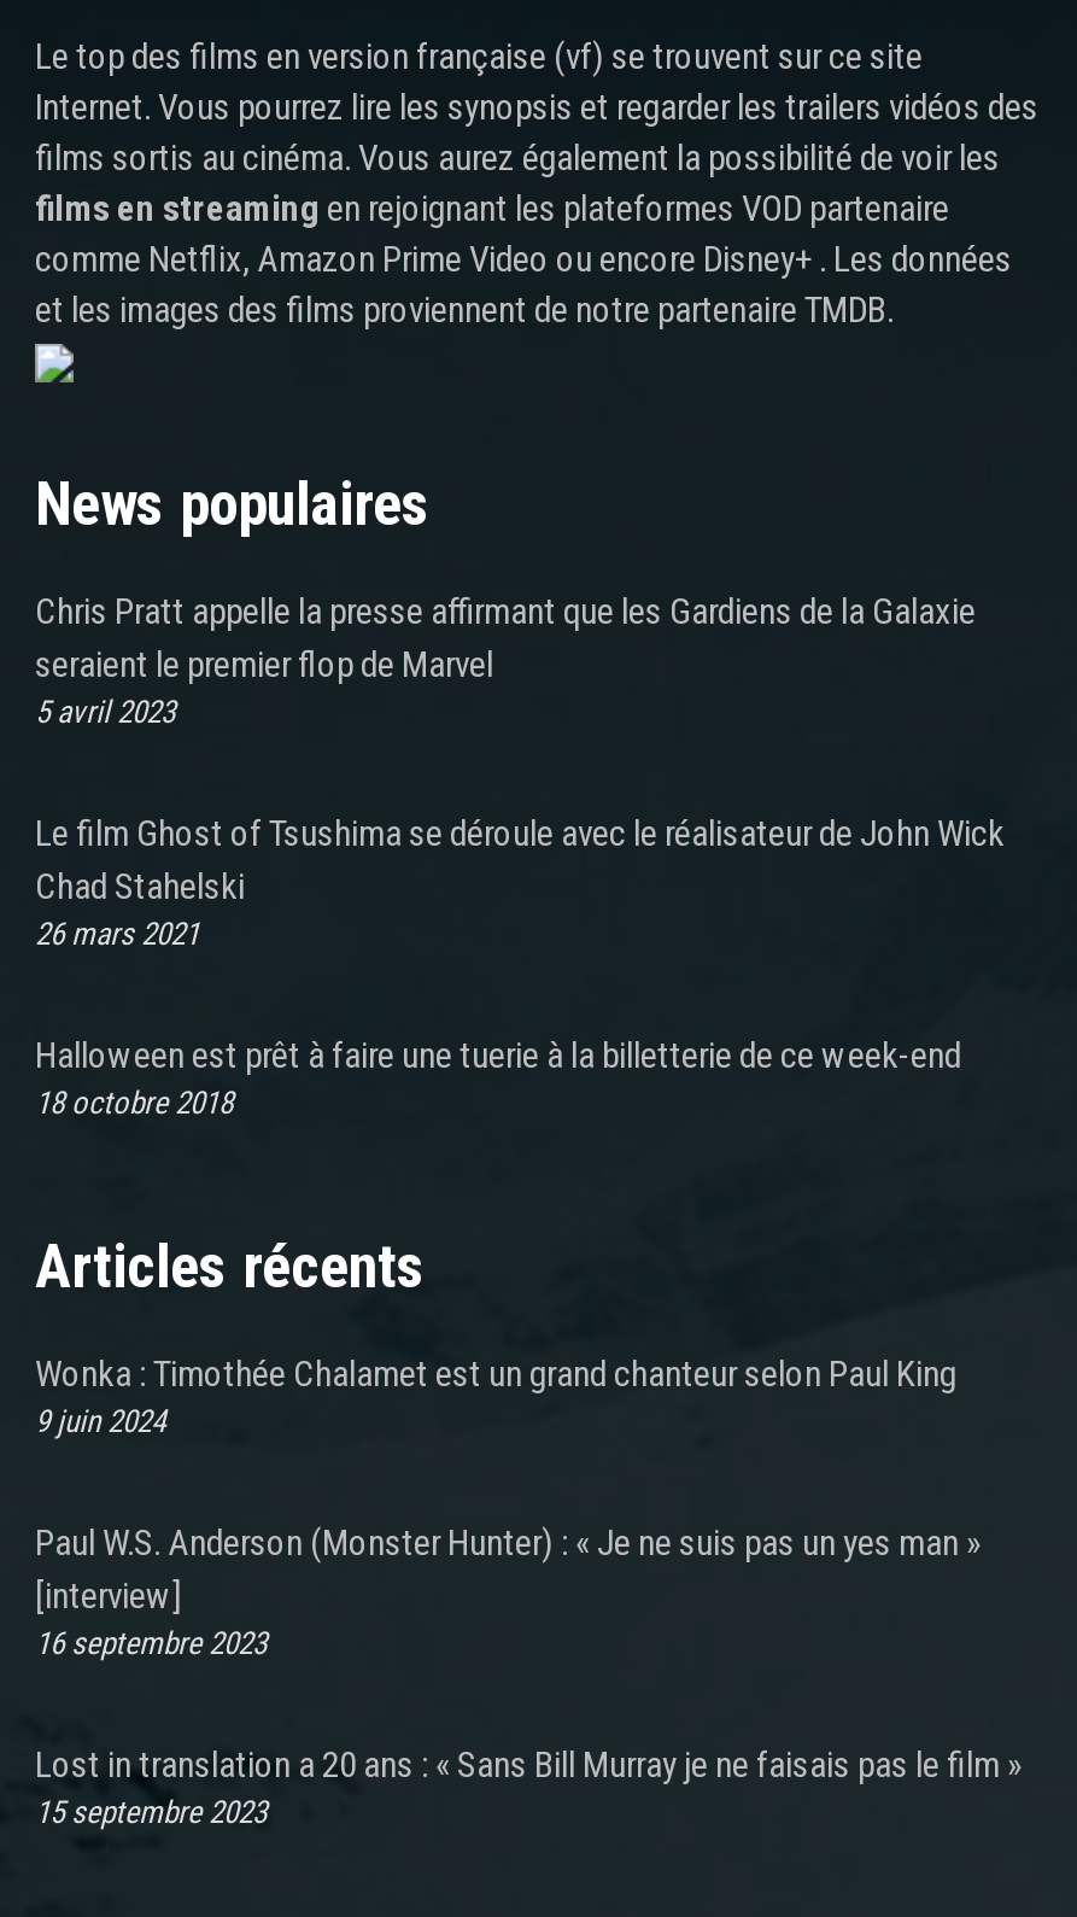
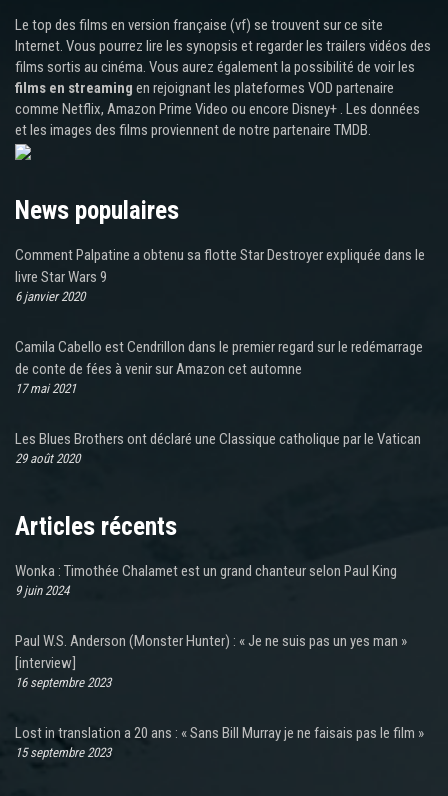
- Chris Pratt appelle la presse affirmant que les Gardiens de la Galaxie
- seraient le premier flop de Marvel
- 5 avril 2023
+ Comment Palpatine a obtenu sa flotte Star Destroyer expliquée dans le
+ livre Star Wars 9
+ 6 janvier 2020

- Le film Ghost of Tsushima se déroule avec le réalisateur de John Wick
- Chad Stahelski
- 26 mars 2021
+ Camila Cabello est Cendrillon dans le premier regard sur le redémarrage
+ de conte de fées à venir sur Amazon cet automne
+ 17 mai 2021

- Halloween est prêt à faire une tuerie à la billetterie de ce week-end
- 18 octobre 2018
+ Les Blues Brothers ont déclaré une Classique catholique par le Vatican
+ 29 août 2020
